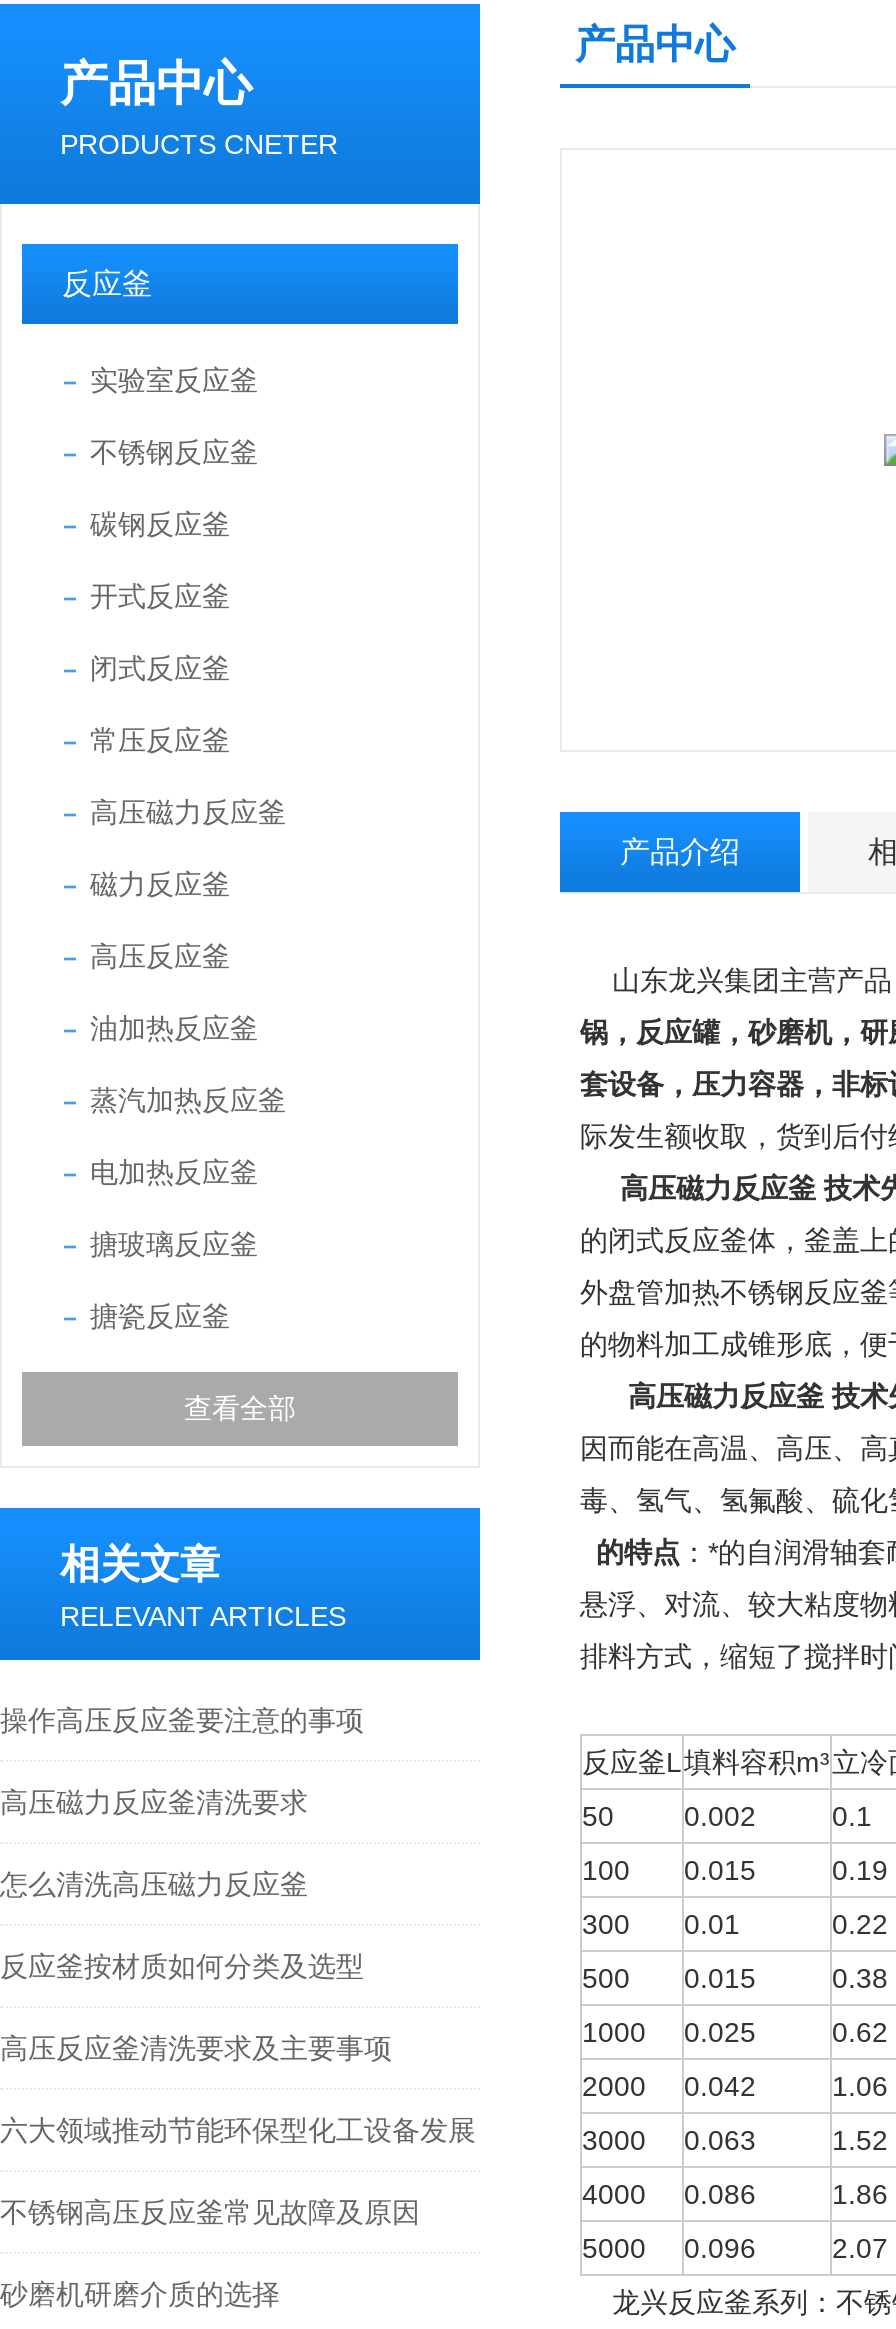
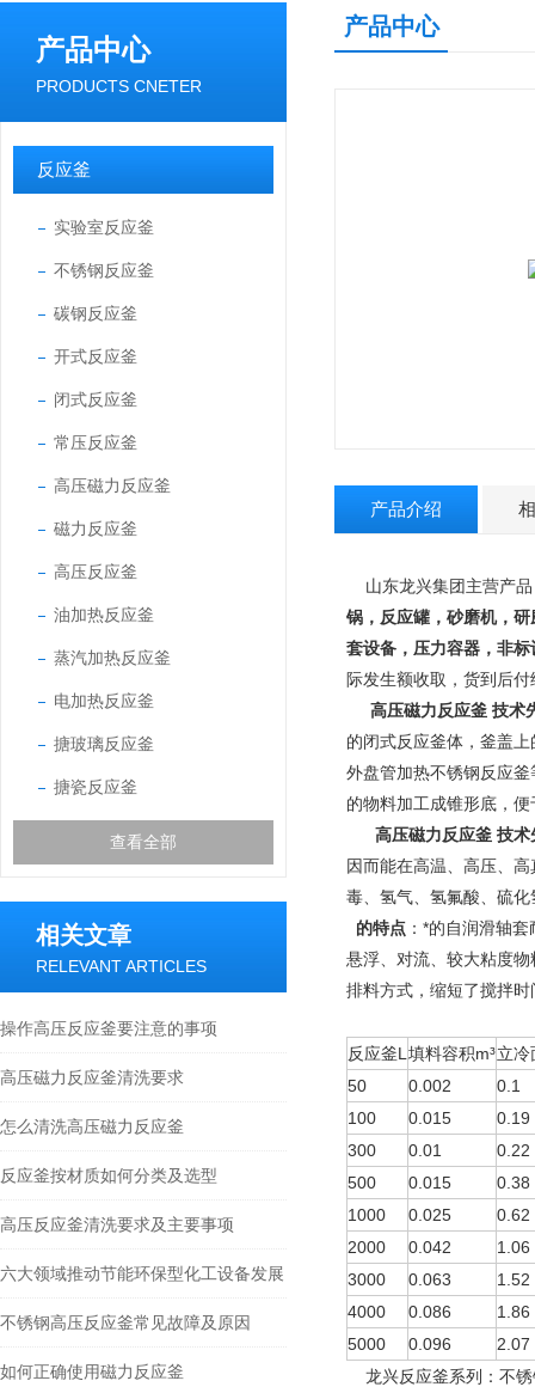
- 砂磨机研磨介质的选择
+ 如何正确使用磁力反应釜
